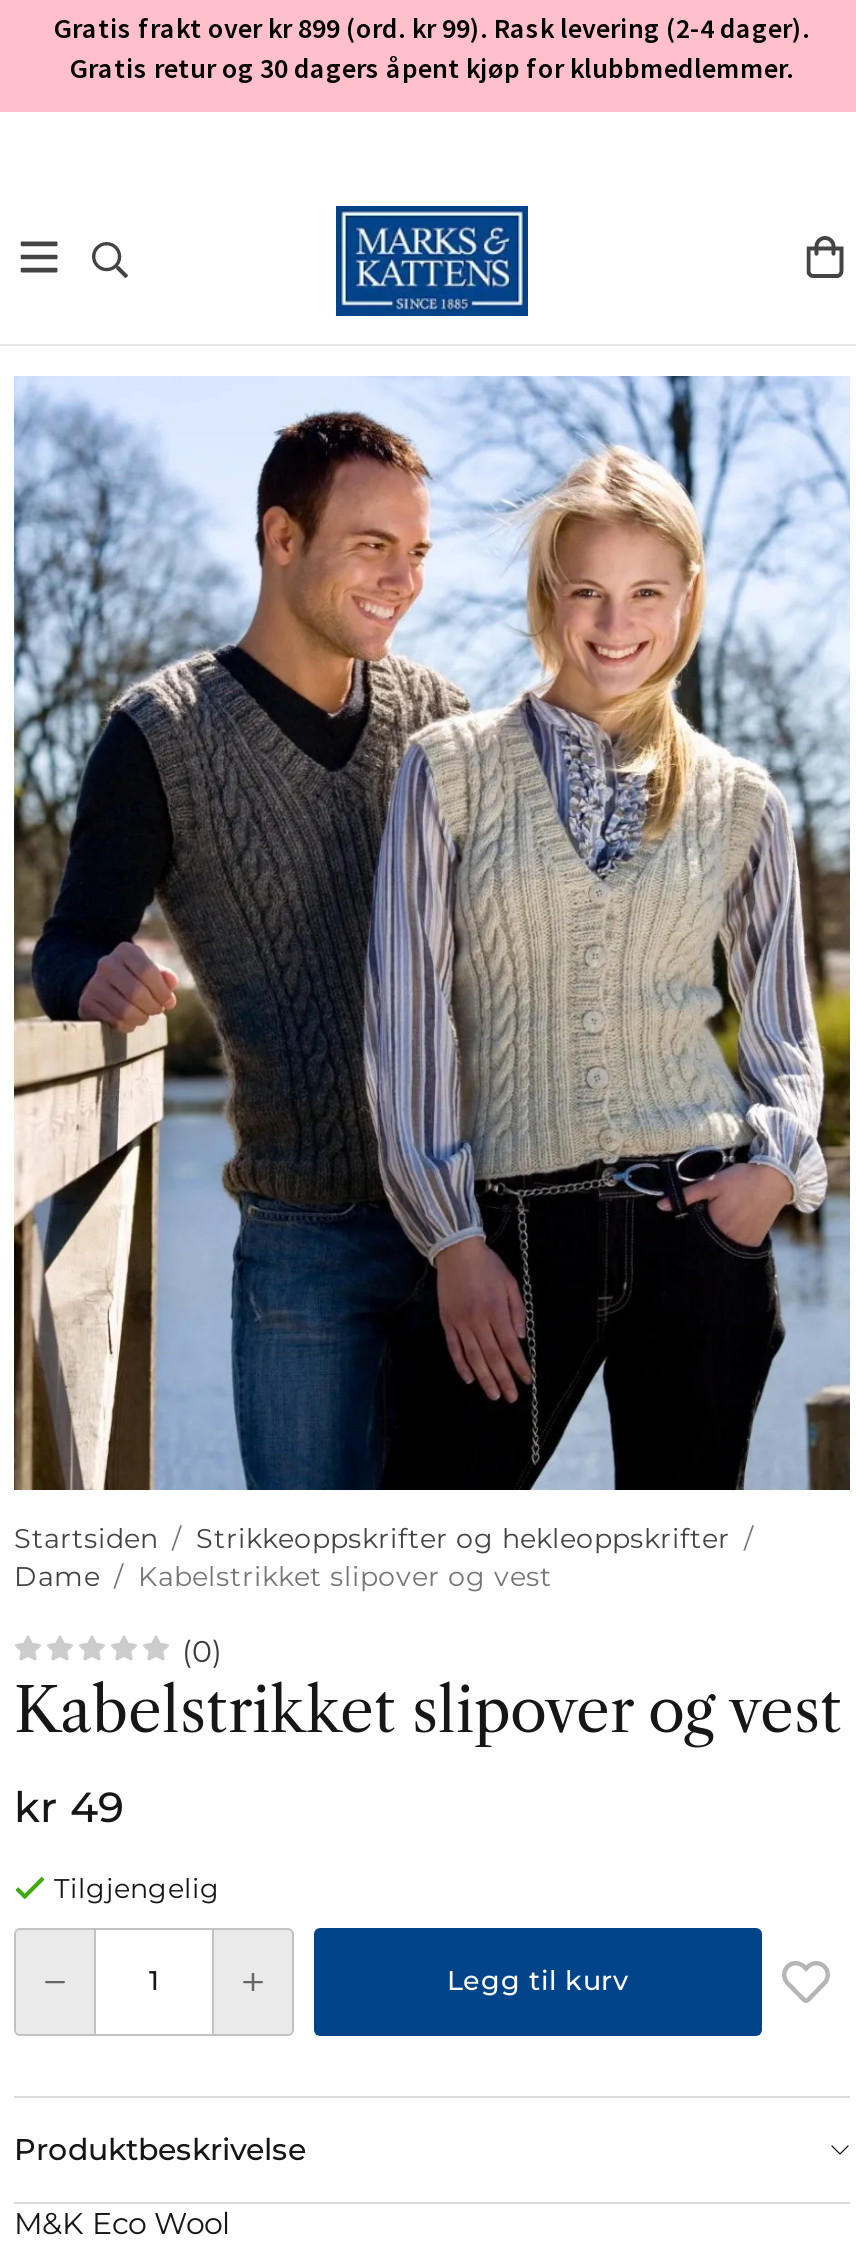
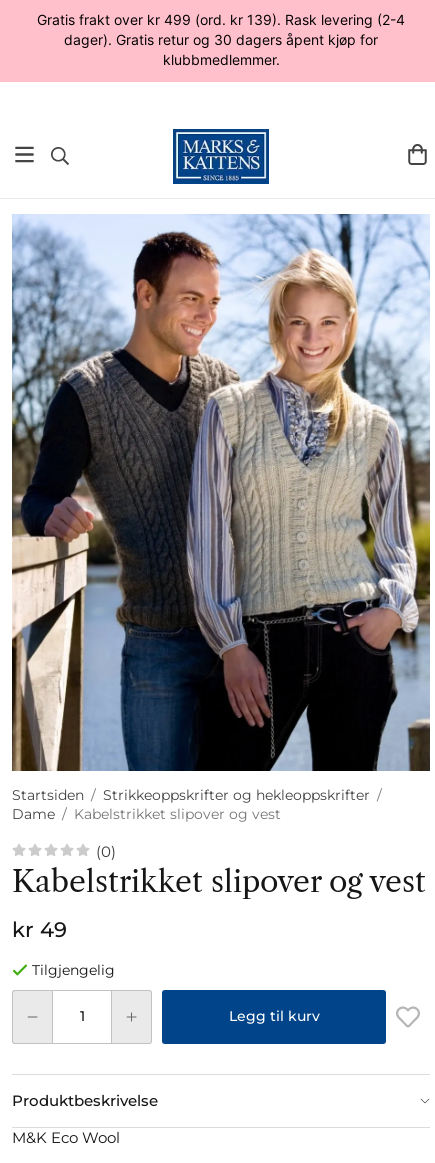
- Gratis frakt over kr 899 (ord. kr 99). Rask levering (2-4 dager).
- Gratis retur og 30 dagers åpent kjøp for klubbmedlemmer.
+ Gratis frakt over kr 499 (ord. kr 139). Rask levering (2-4
+ dager). Gratis retur og 30 dagers åpent kjøp for
+ klubbmedlemmer.
